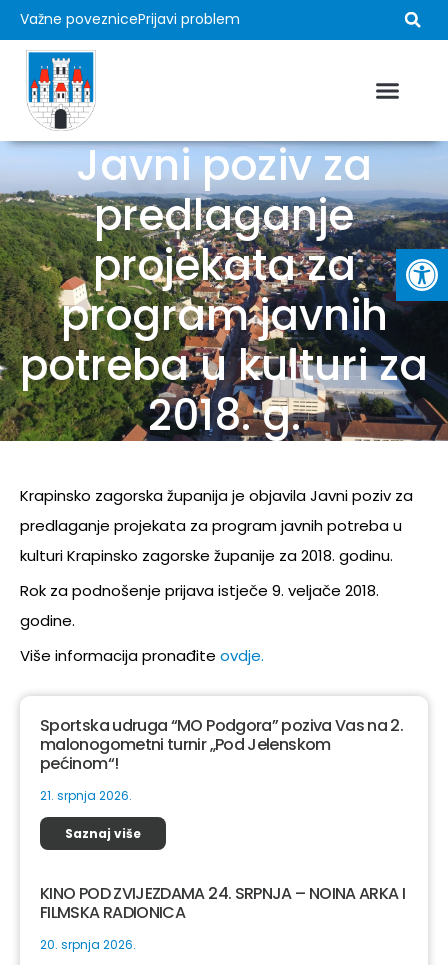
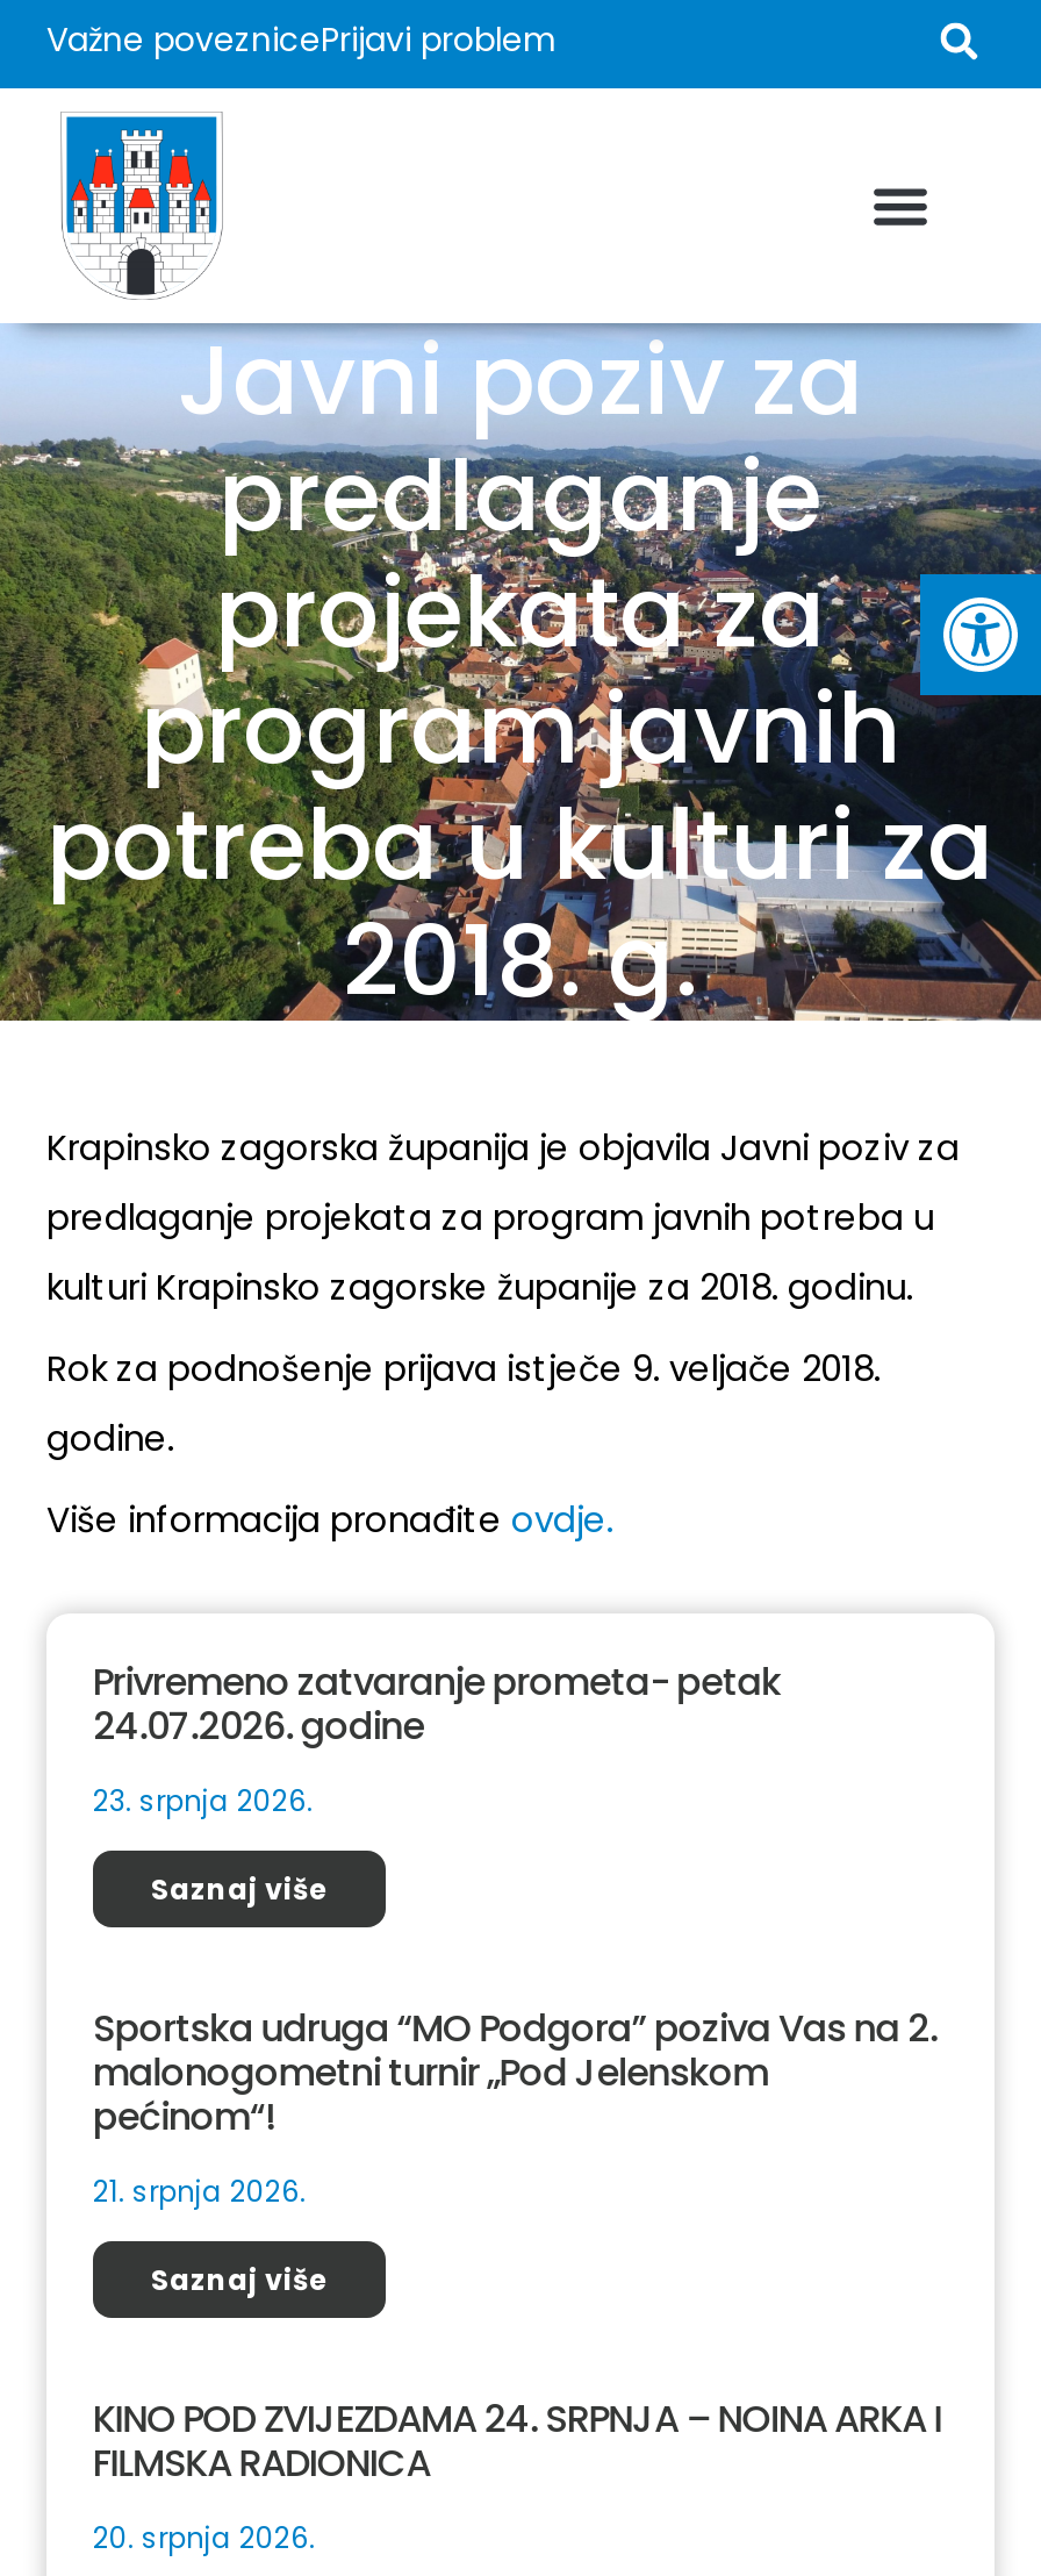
+ Privremeno zatvaranje prometa- petak
+ 24.07.2026. godine
+ 23. srpnja 2026.
+ Saznaj više
